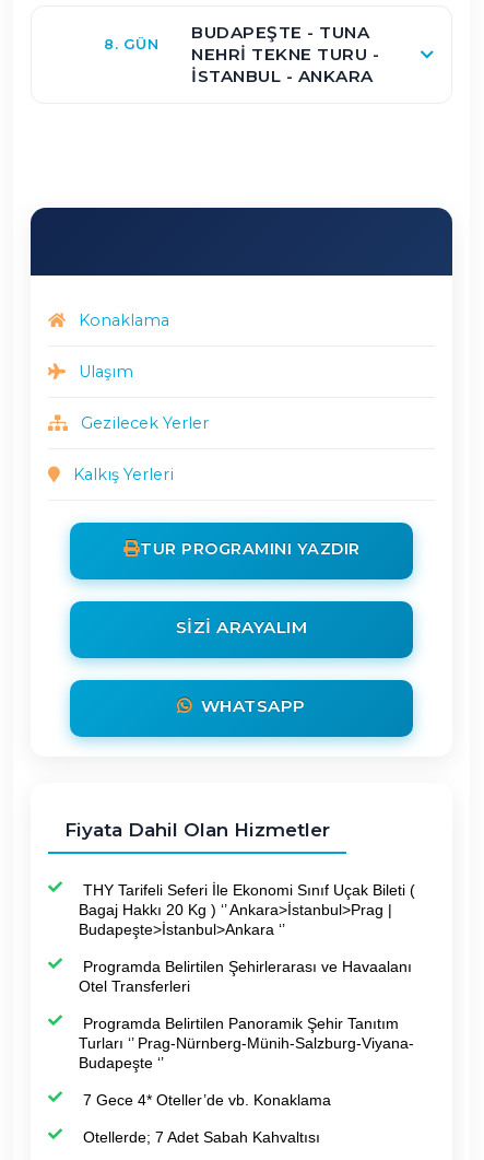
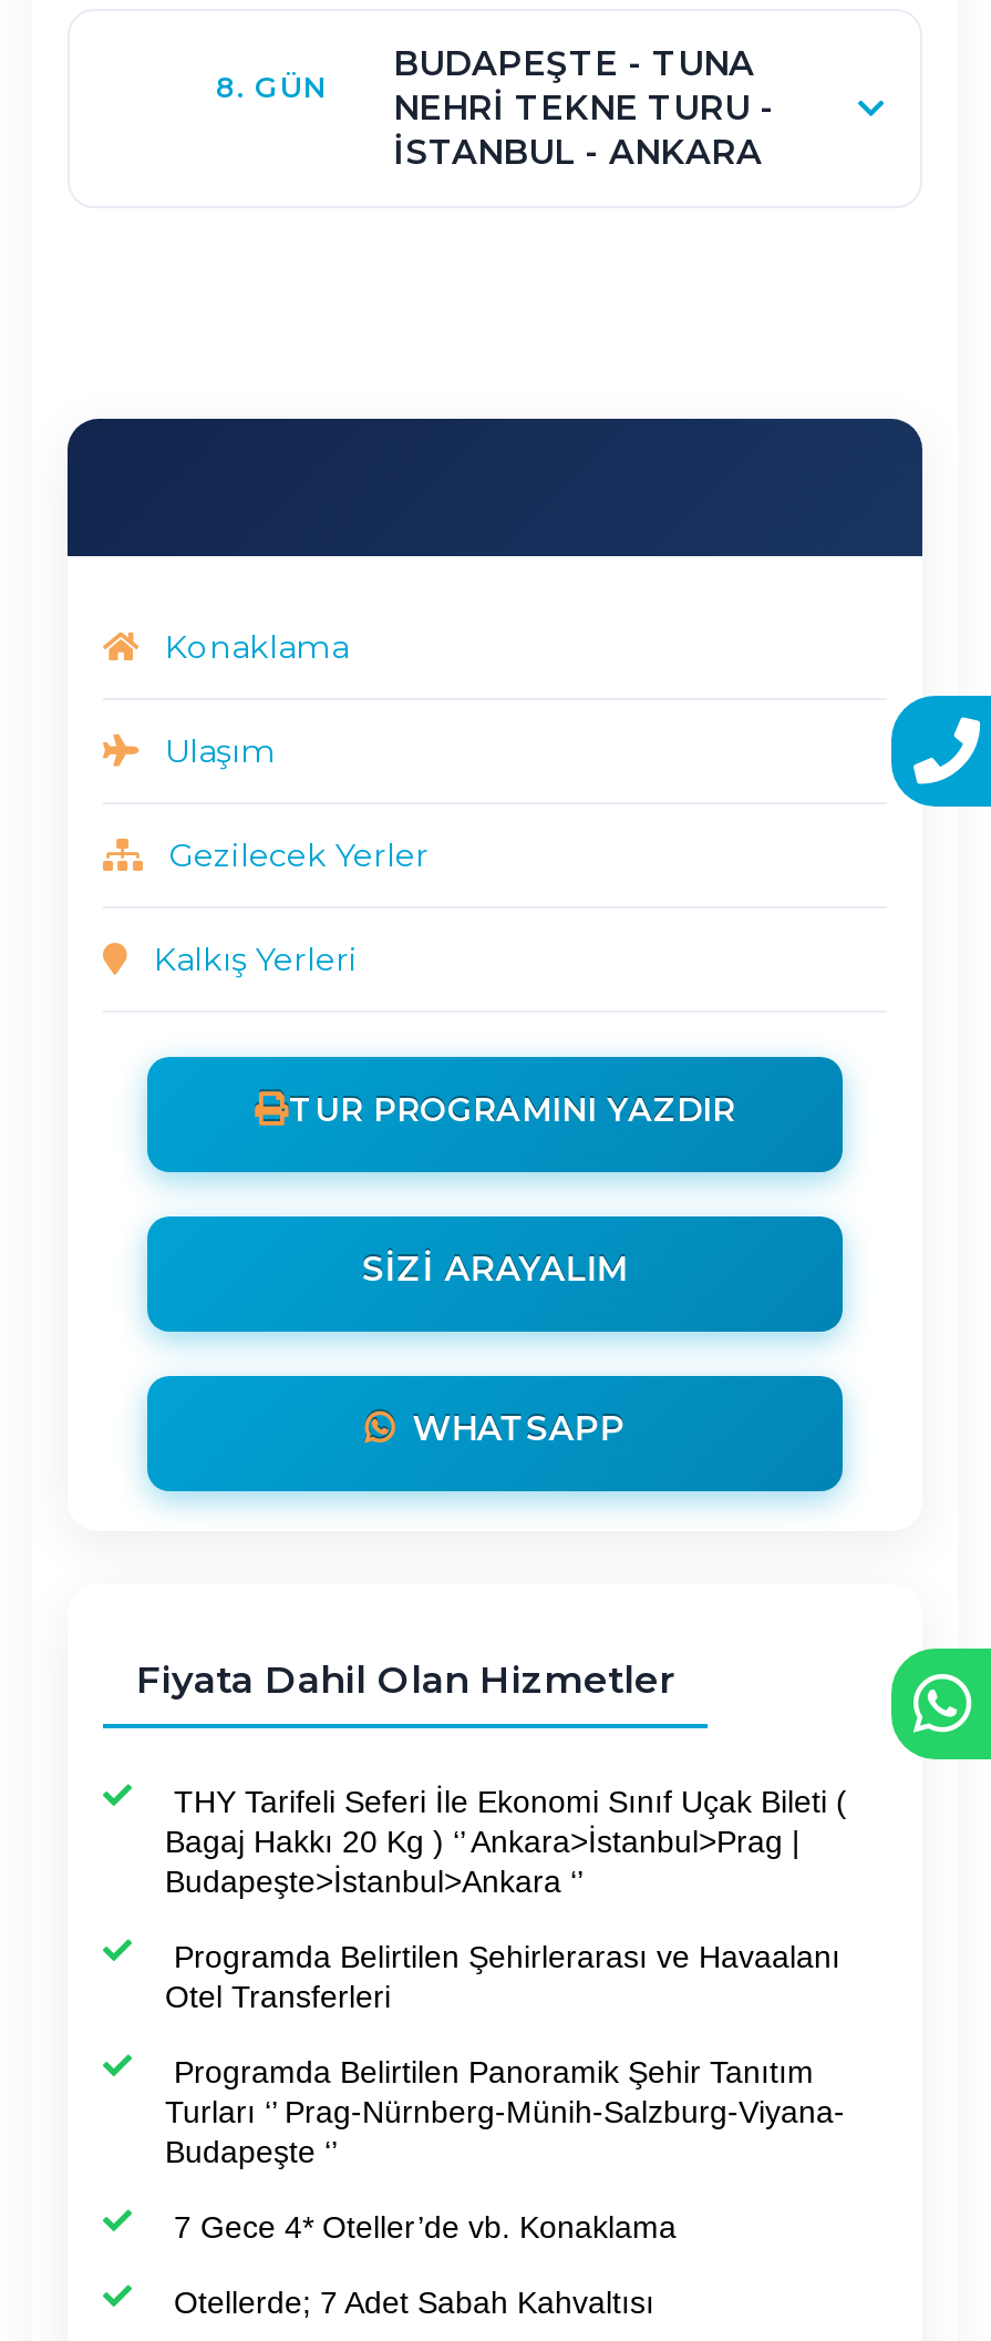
+ [image]

+ [image]
